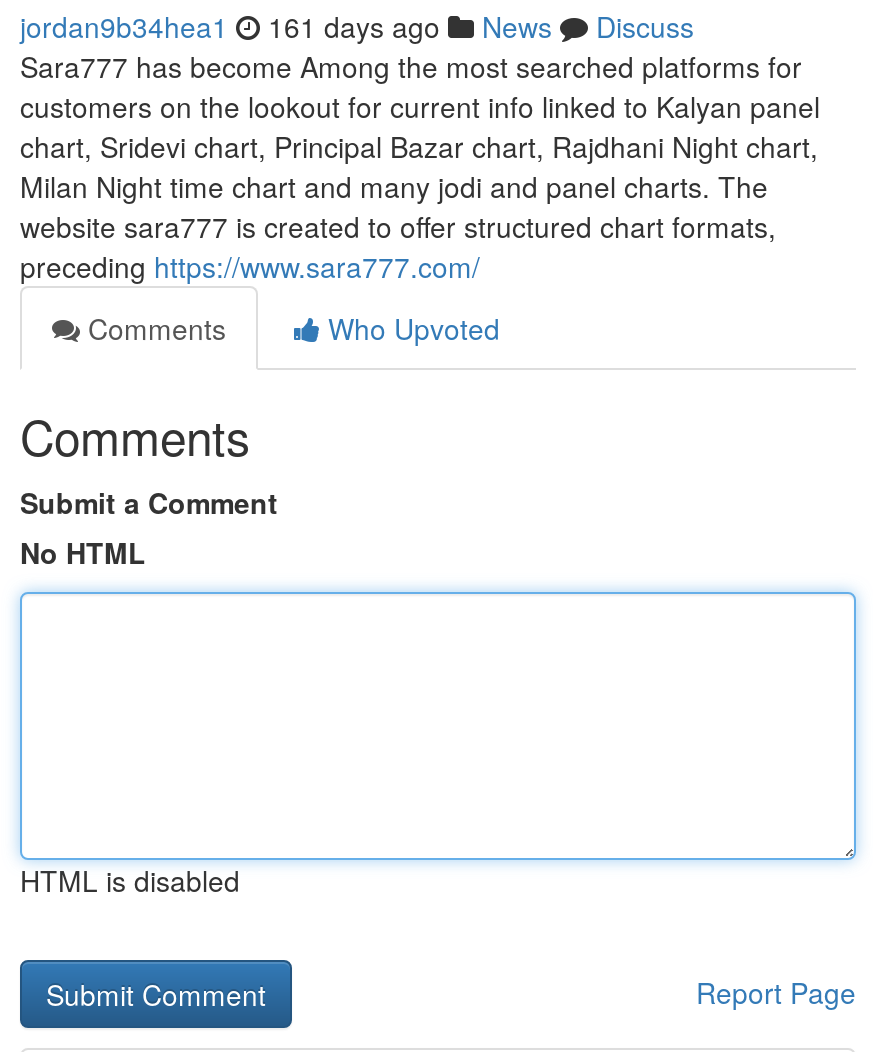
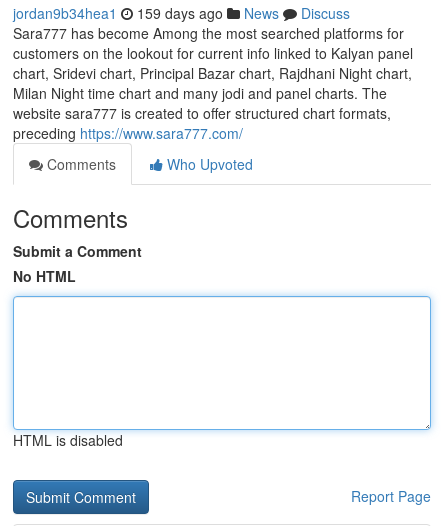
- jordan9b34hea1 161 days ago News Discuss
+ jordan9b34hea1 159 days ago News Discuss
